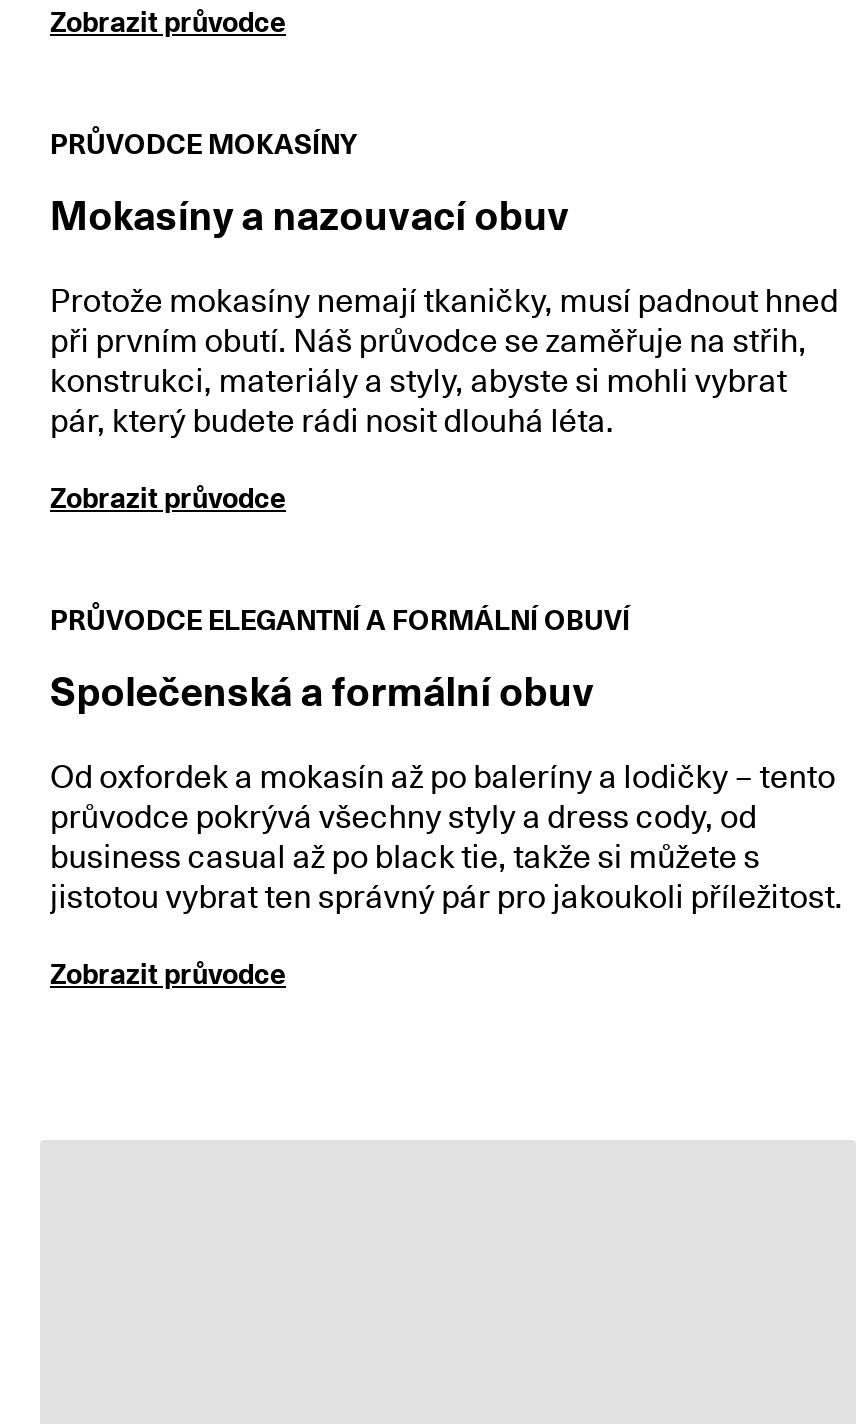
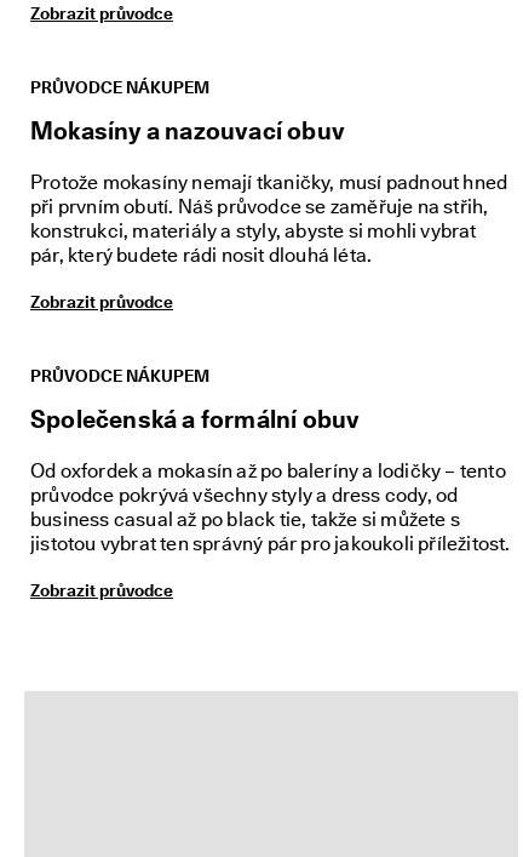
- PRŮVODCE MOKASÍNY
+ PRŮVODCE NÁKUPEM

- PRŮVODCE ELEGANTNÍ A FORMÁLNÍ OBUVÍ
+ PRŮVODCE NÁKUPEM
